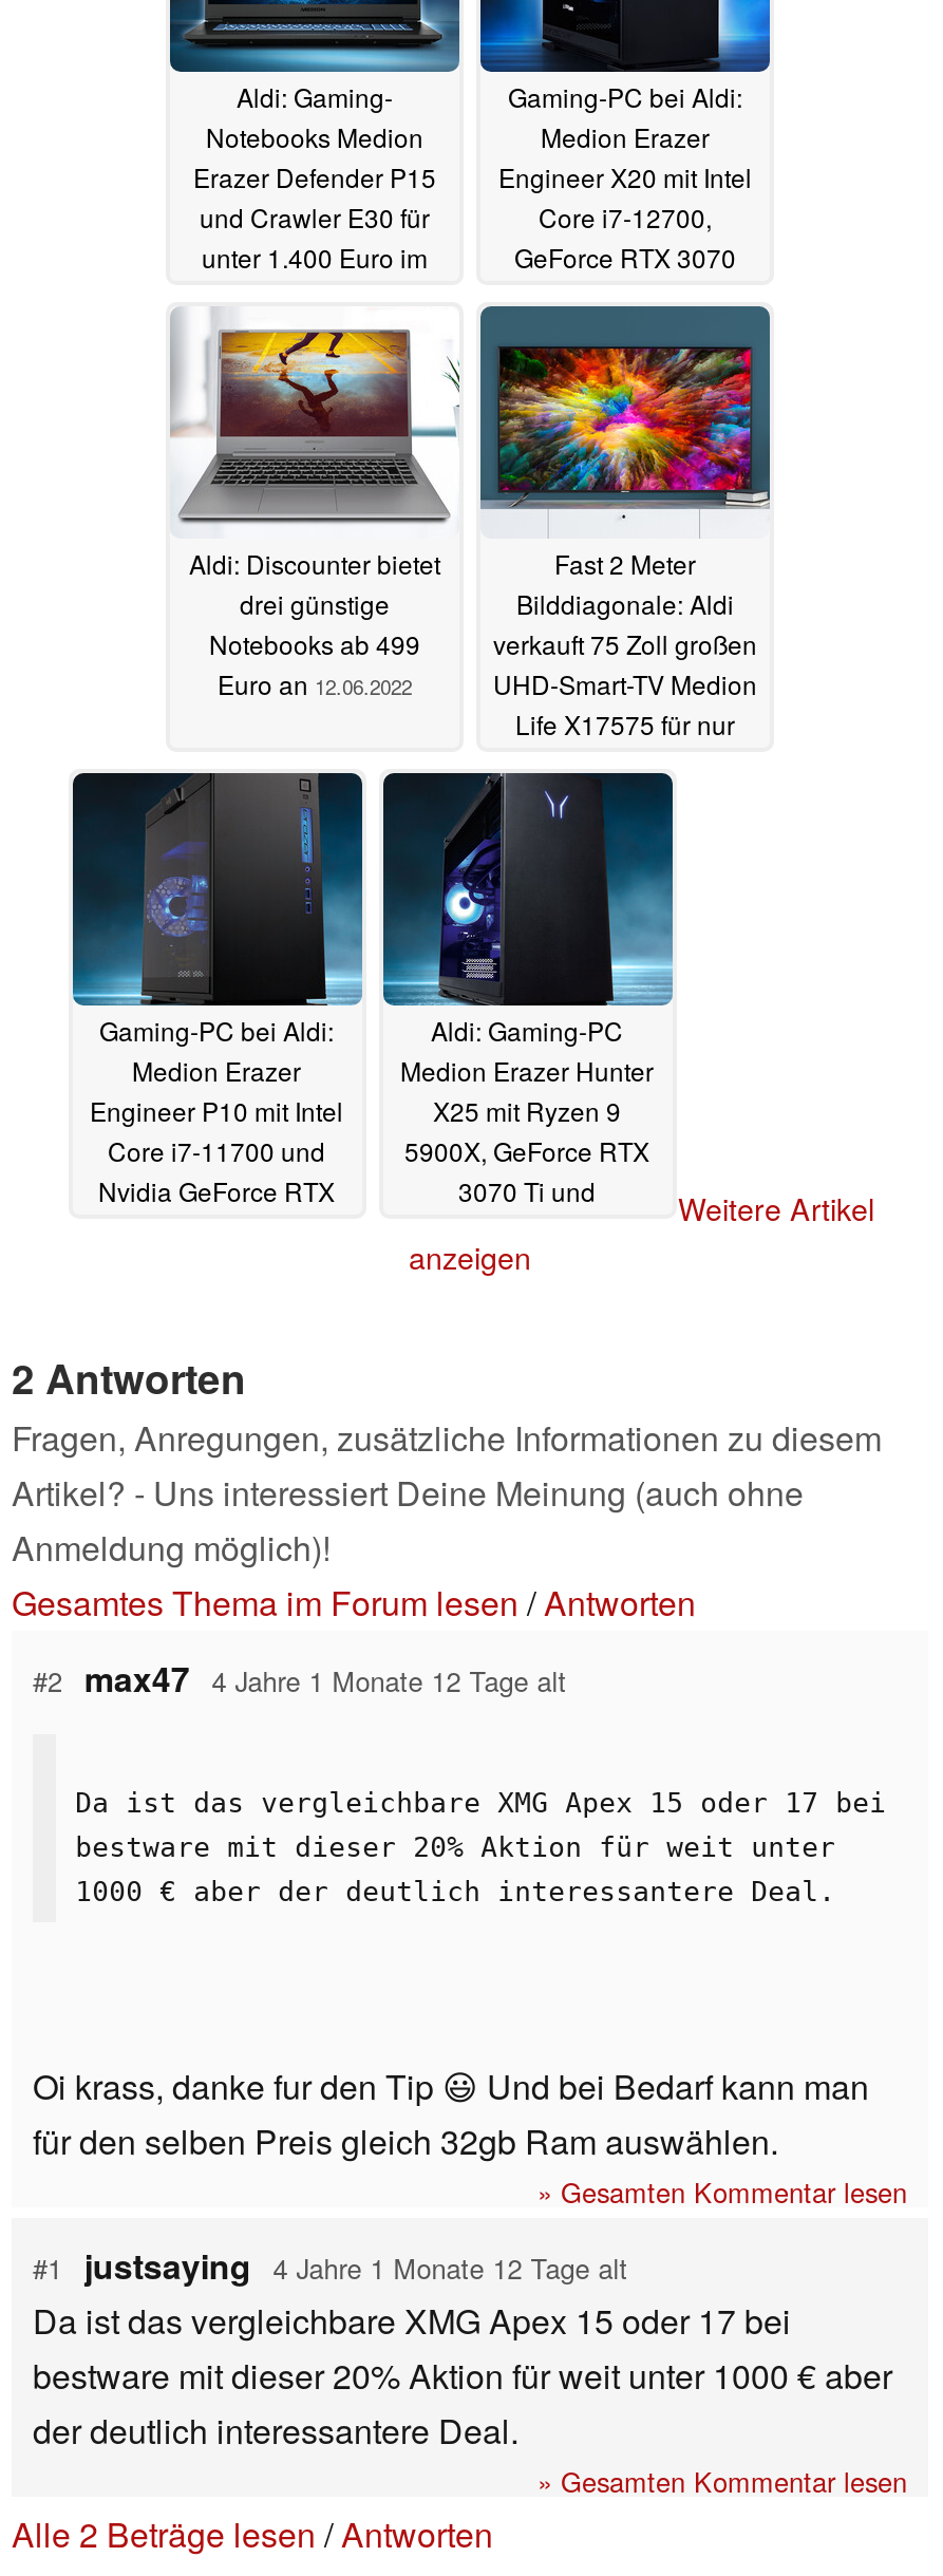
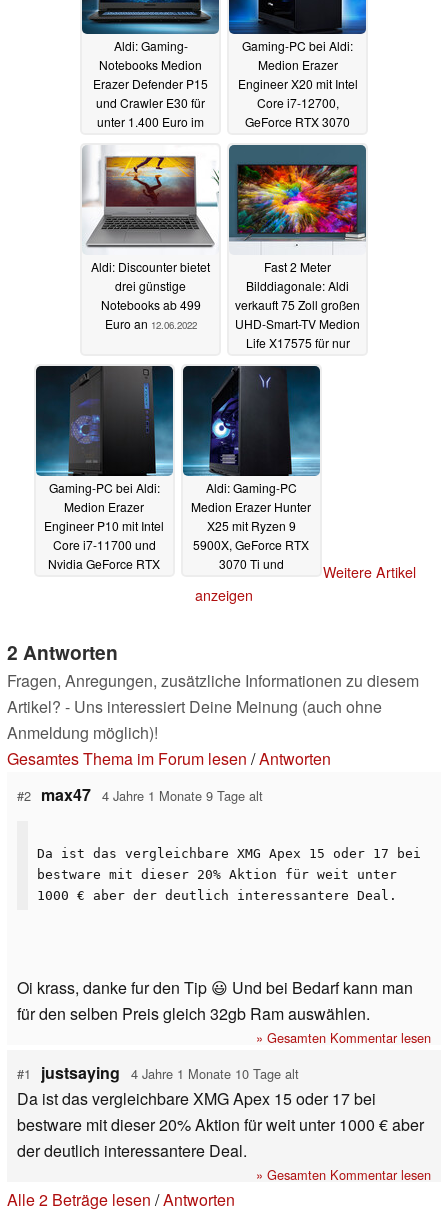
- #2 max47 4 Jahre 1 Monate 12 Tage alt
+ #2 max47 4 Jahre 1 Monate 9 Tage alt

- #1 justsaying 4 Jahre 1 Monate 12 Tage alt
+ #1 justsaying 4 Jahre 1 Monate 10 Tage alt
